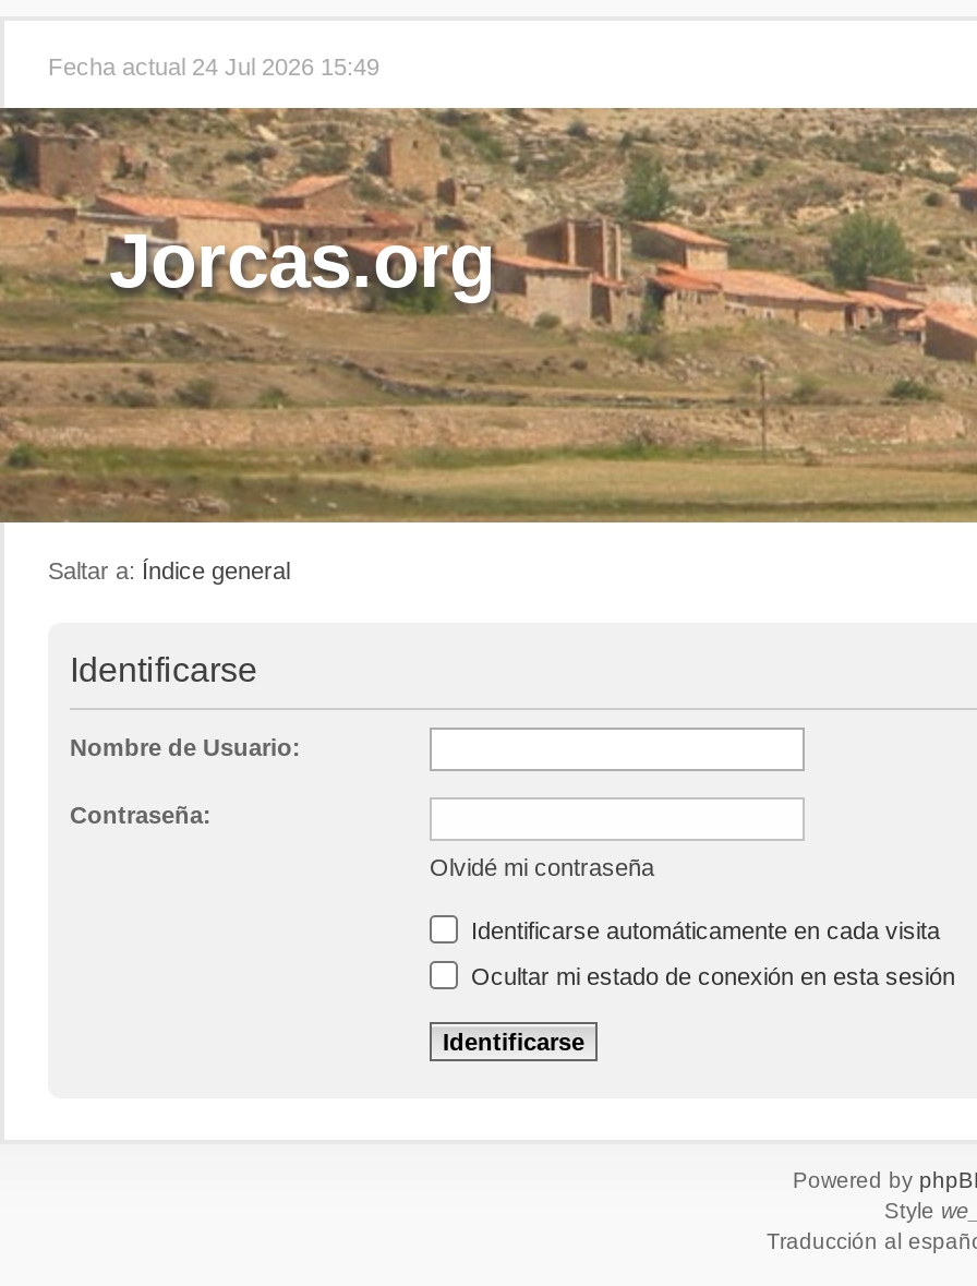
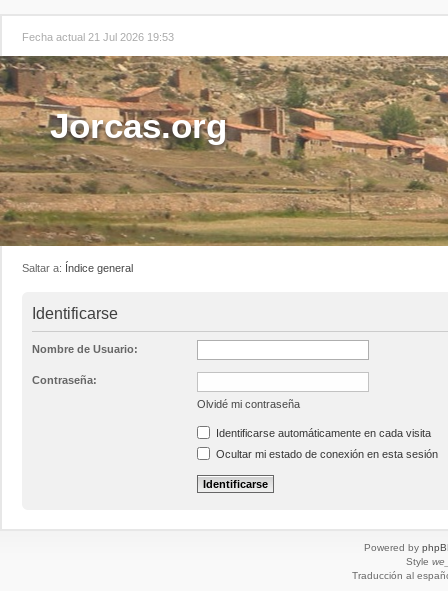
- Fecha actual 24 Jul 2026 15:49
+ Fecha actual 21 Jul 2026 19:53
